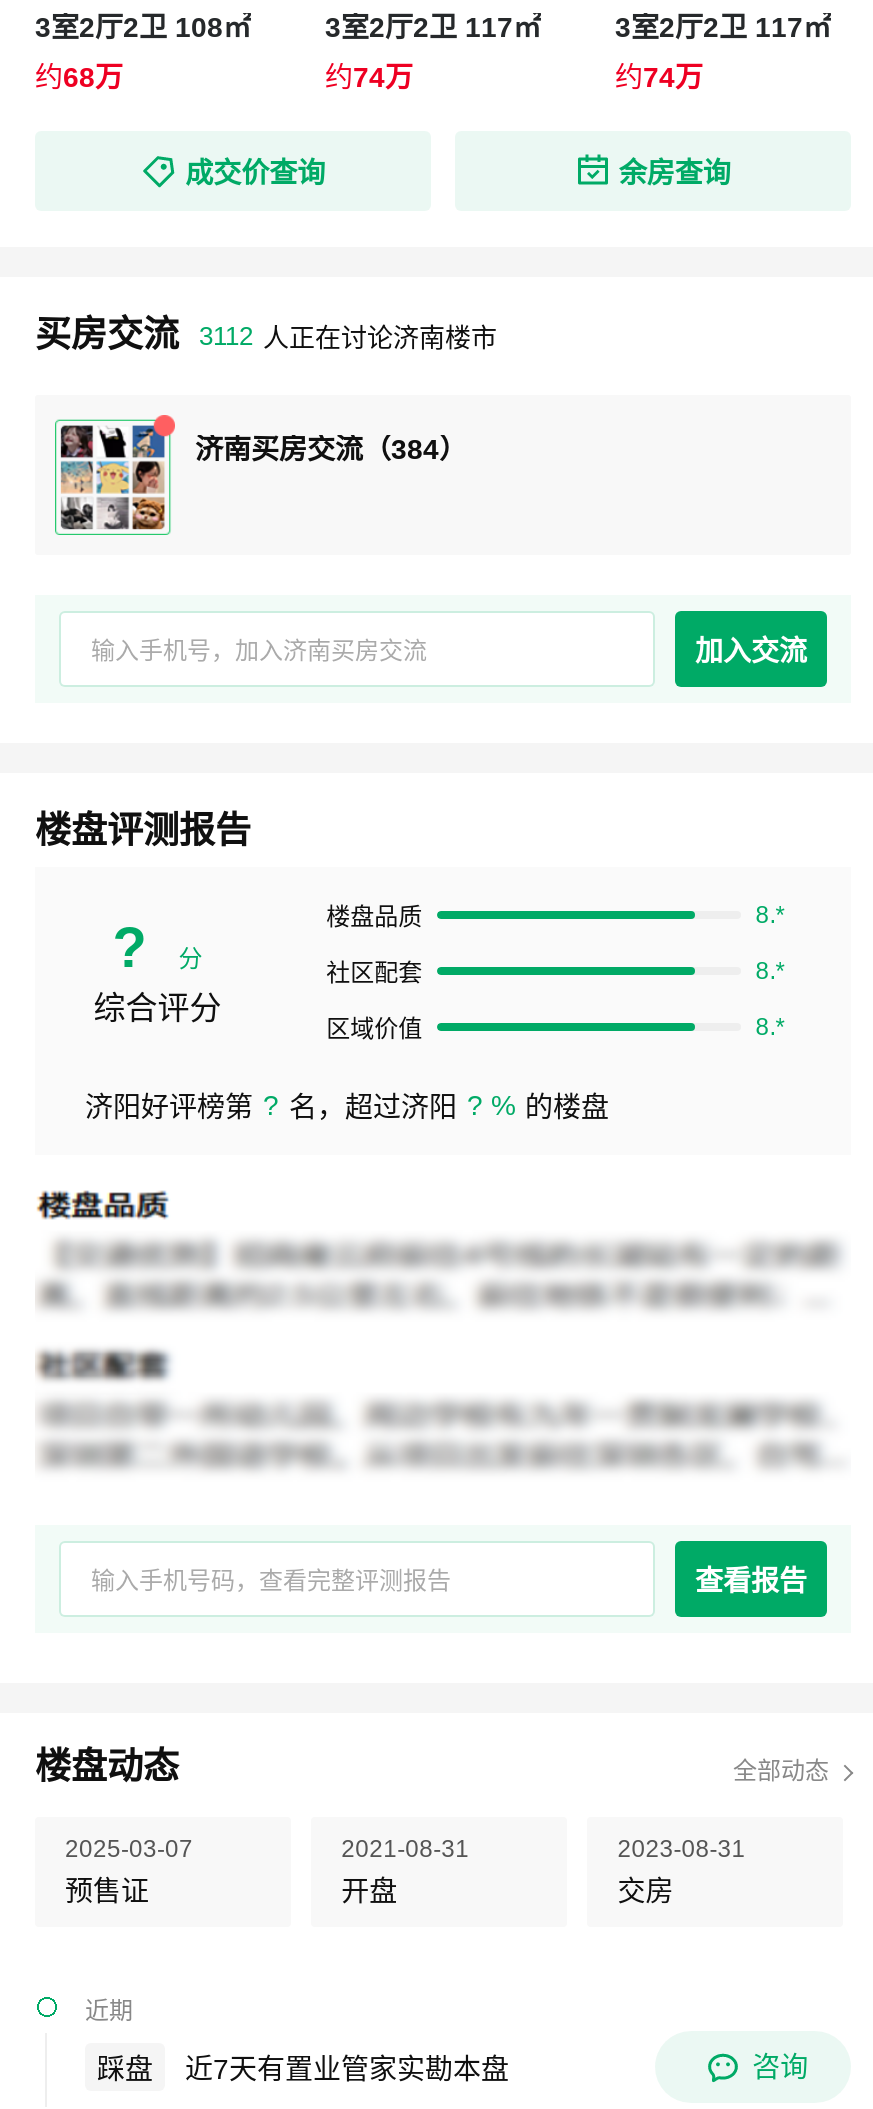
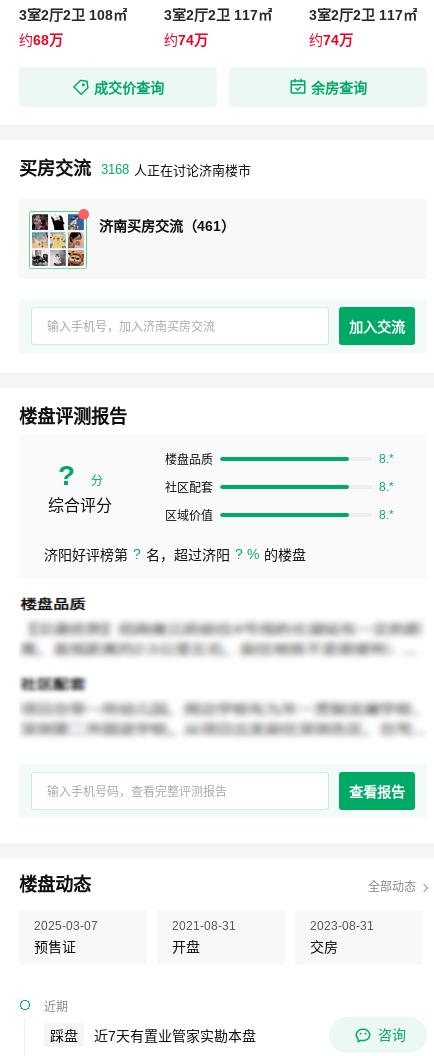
- 3112 人正在讨论济南楼市
+ 3168 人正在讨论济南楼市

- 济南买房交流（384）
+ 济南买房交流（461）
